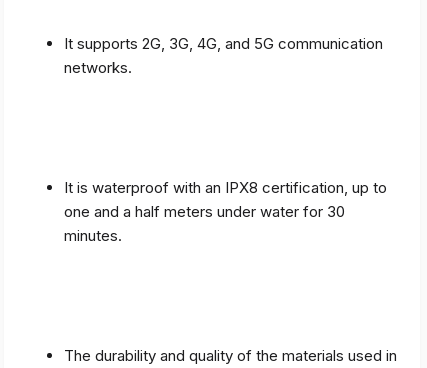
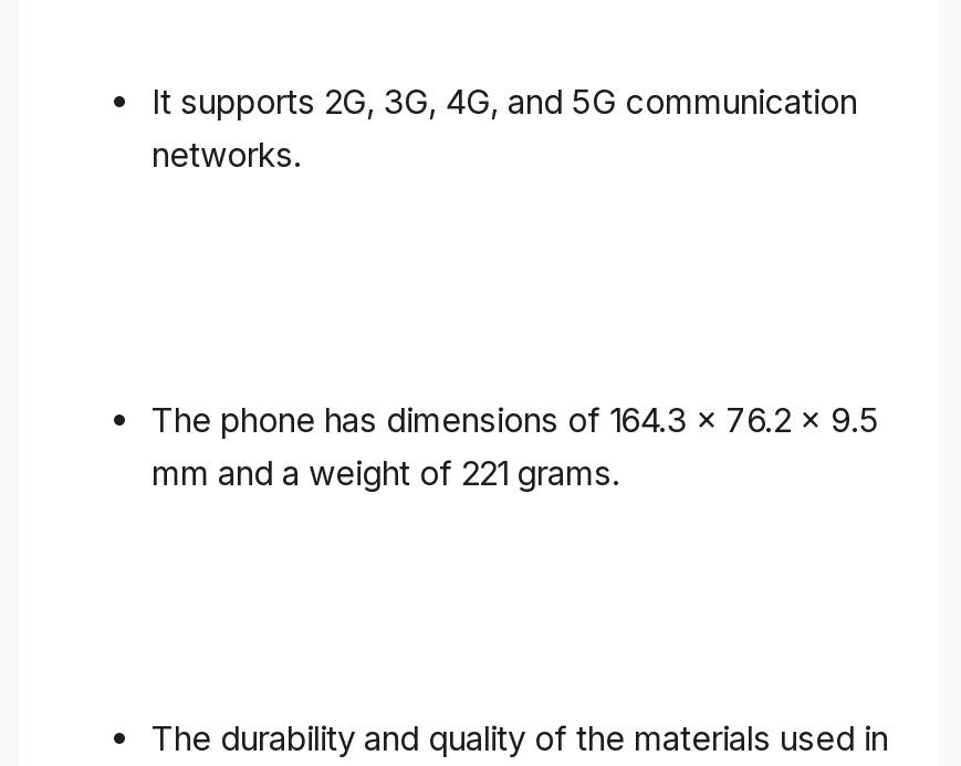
- It is waterproof with an IPX8 certification, up to
- one and a half meters under water for 30
- minutes.
+ The phone has dimensions of 164.3 x 76.2 x 9.5
+ mm and a weight of 221 grams.
